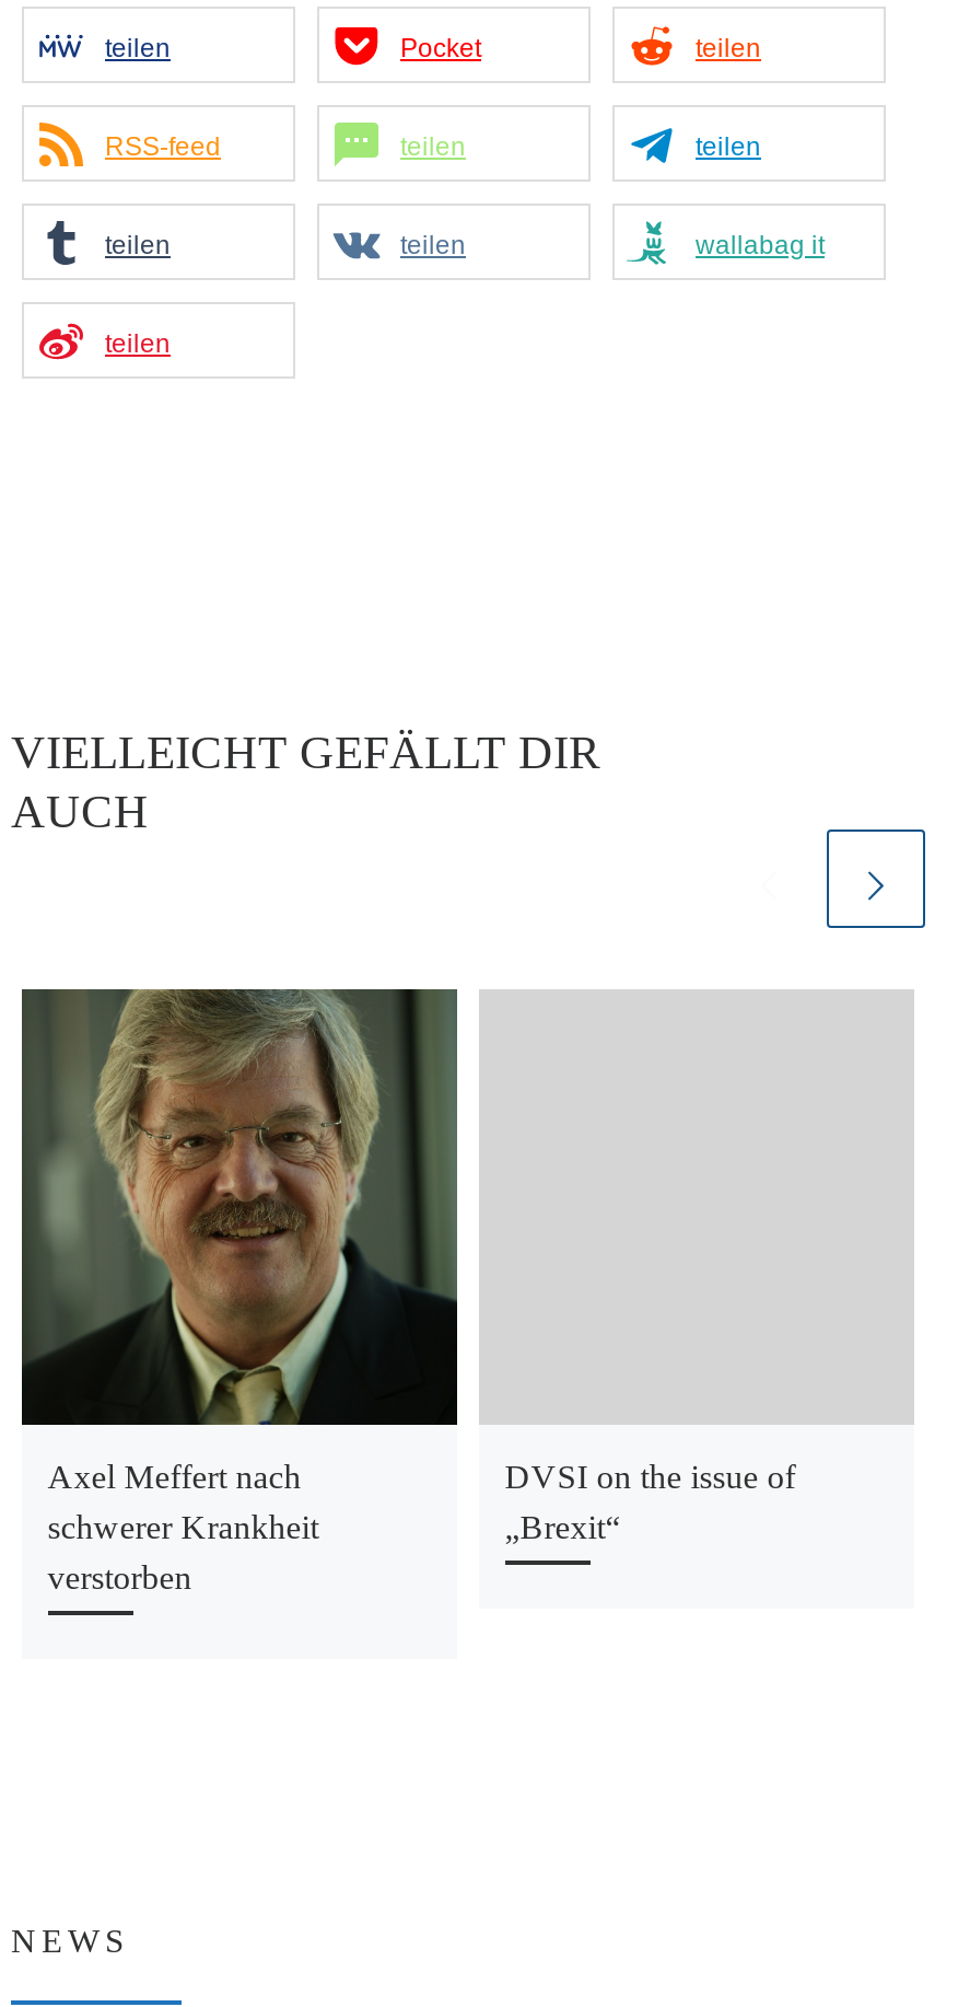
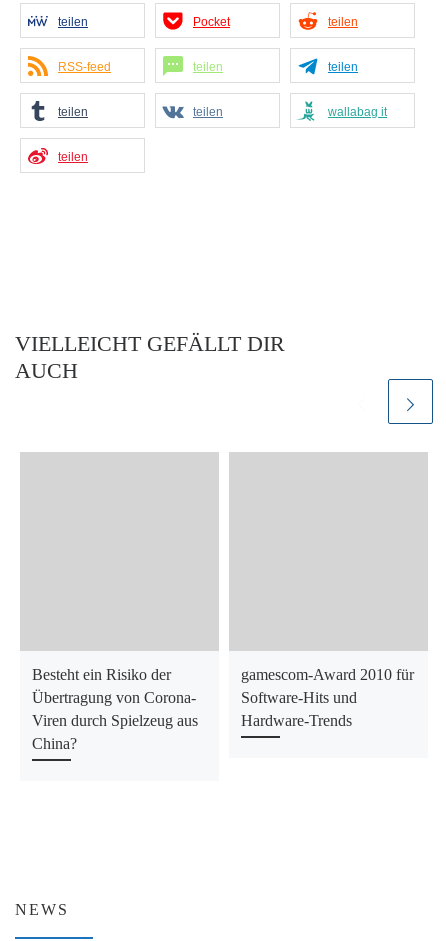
- [image]

- Axel Meffert nach
- schwerer Krankheit
- verstorben
+ Besteht ein Risiko der
+ Übertragung von Corona-
+ Viren durch Spielzeug aus
+ China?

- DVSI on the issue of
- „Brexit“
+ gamescom-Award 2010 für
+ Software-Hits und
+ Hardware-Trends
